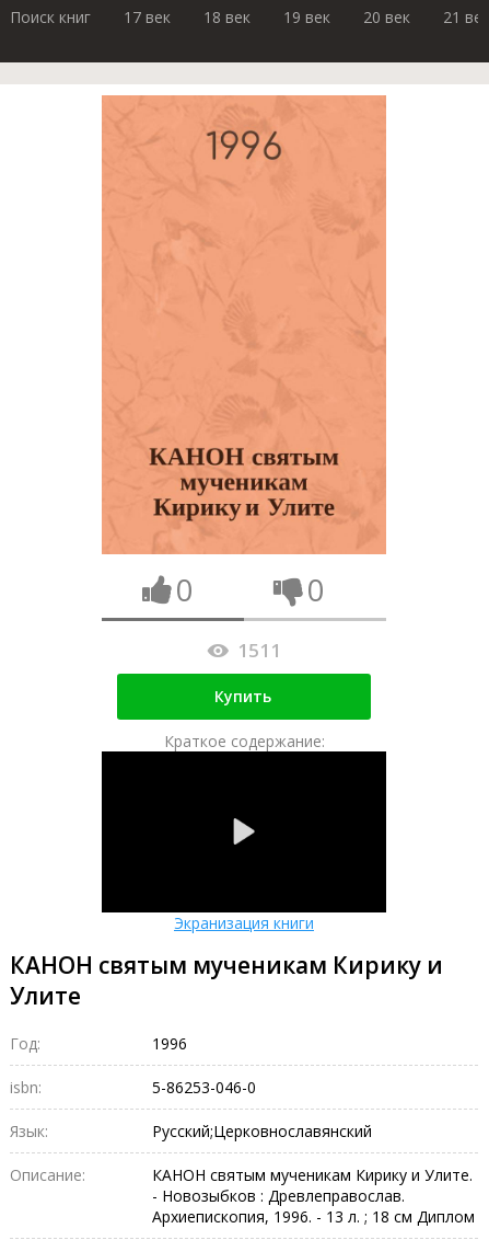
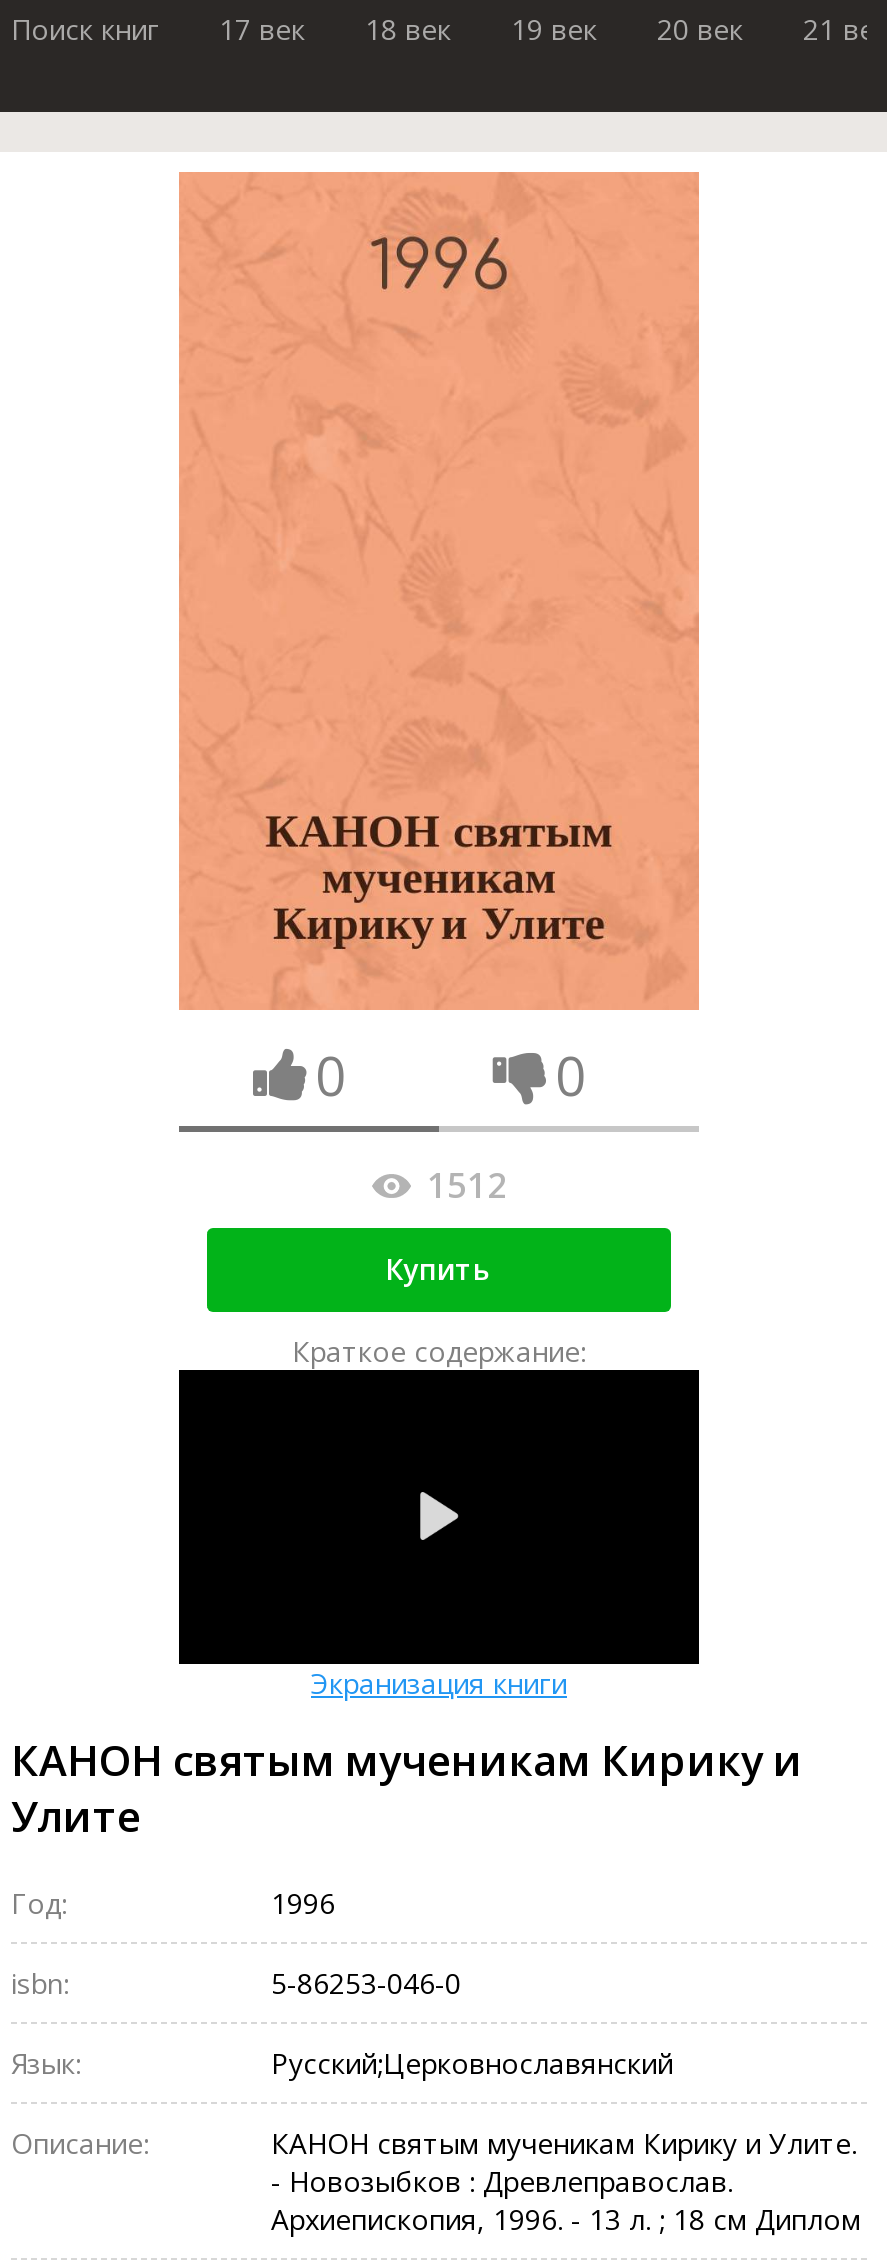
- 1511
+ 1512
